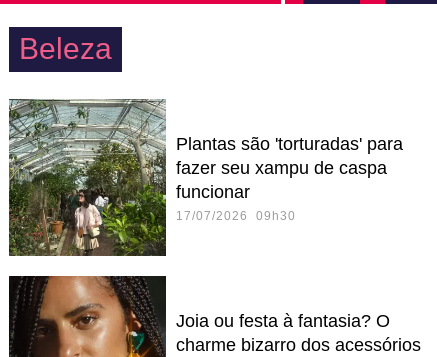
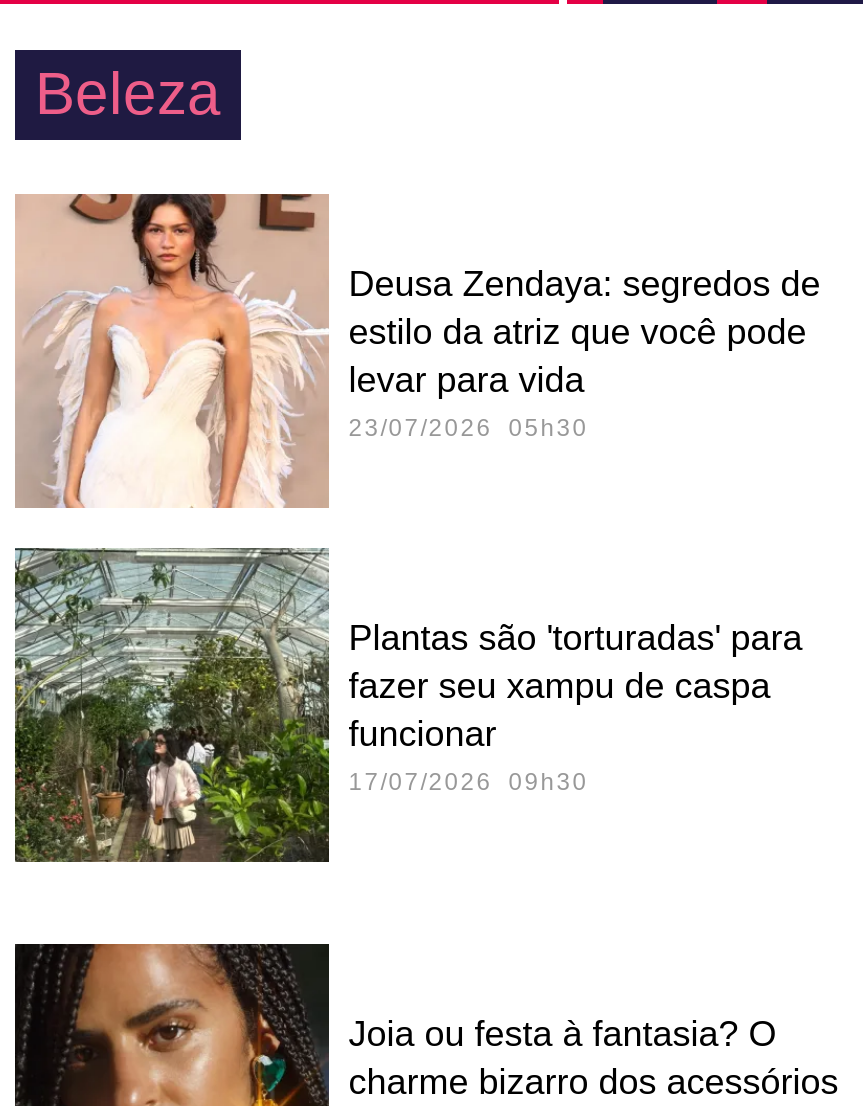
+ [image]
+ Deusa Zendaya: segredos de
+ estilo da atriz que você pode
+ levar para vida
+ 23/07/2026 05h30
